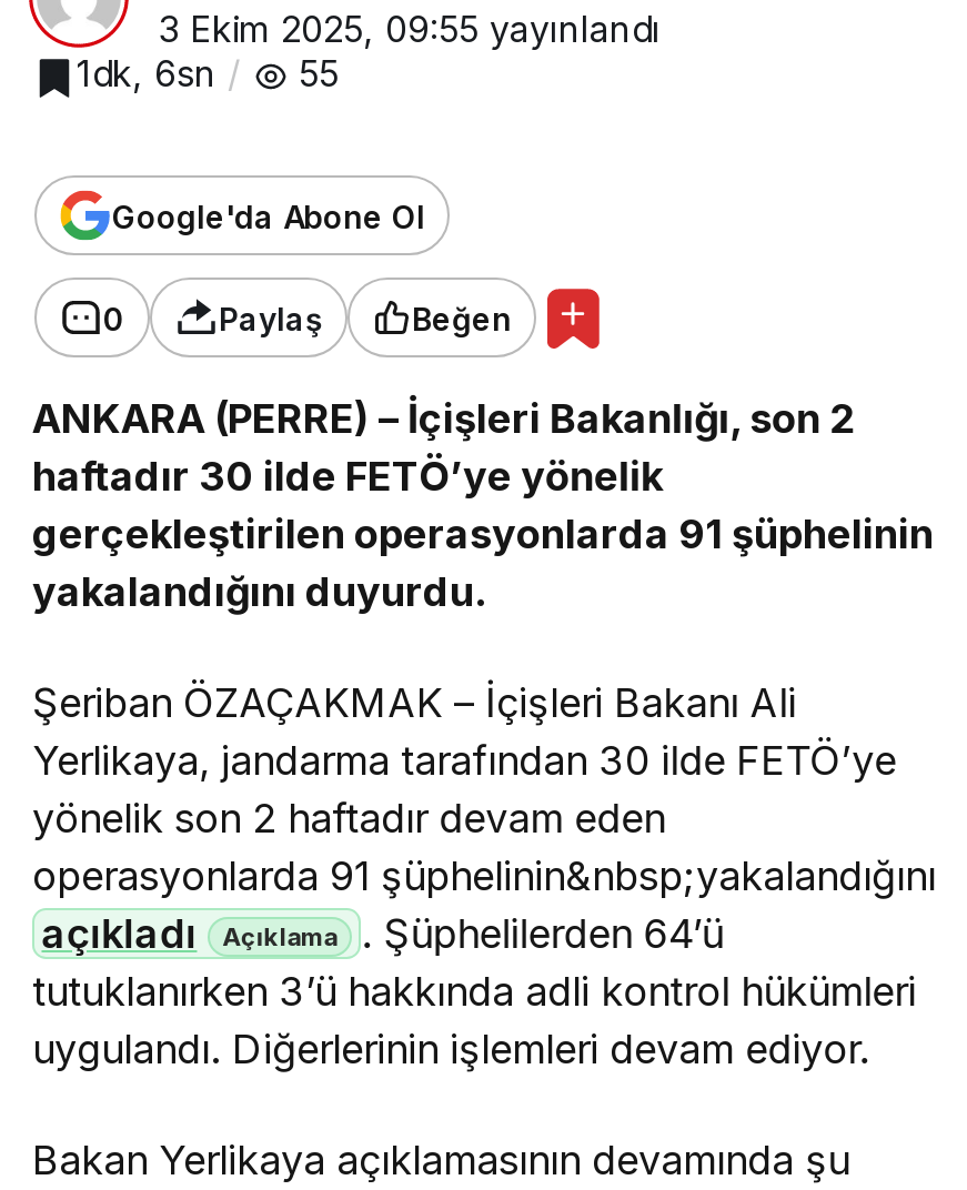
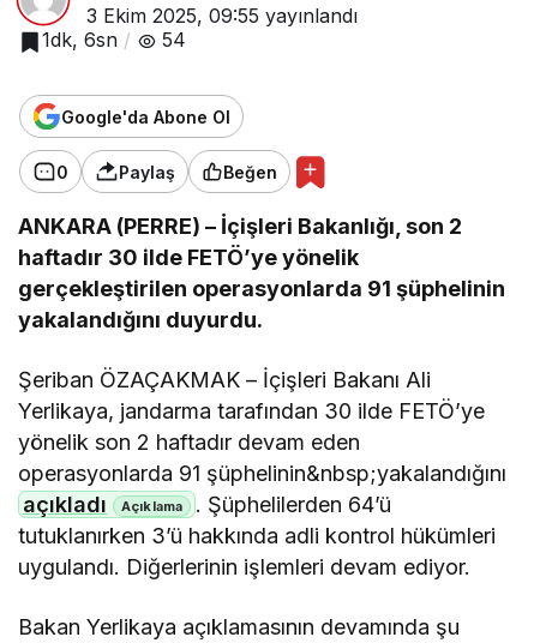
- 1dk, 6sn 55
+ 1dk, 6sn 54
